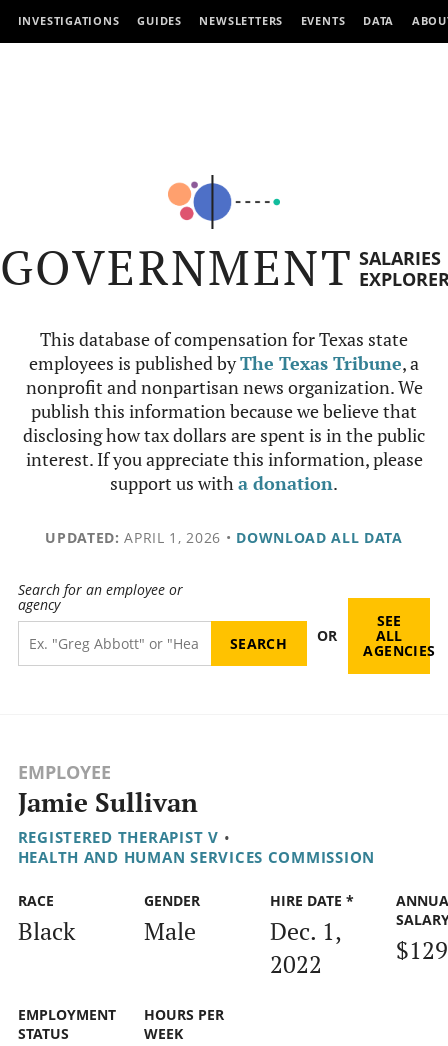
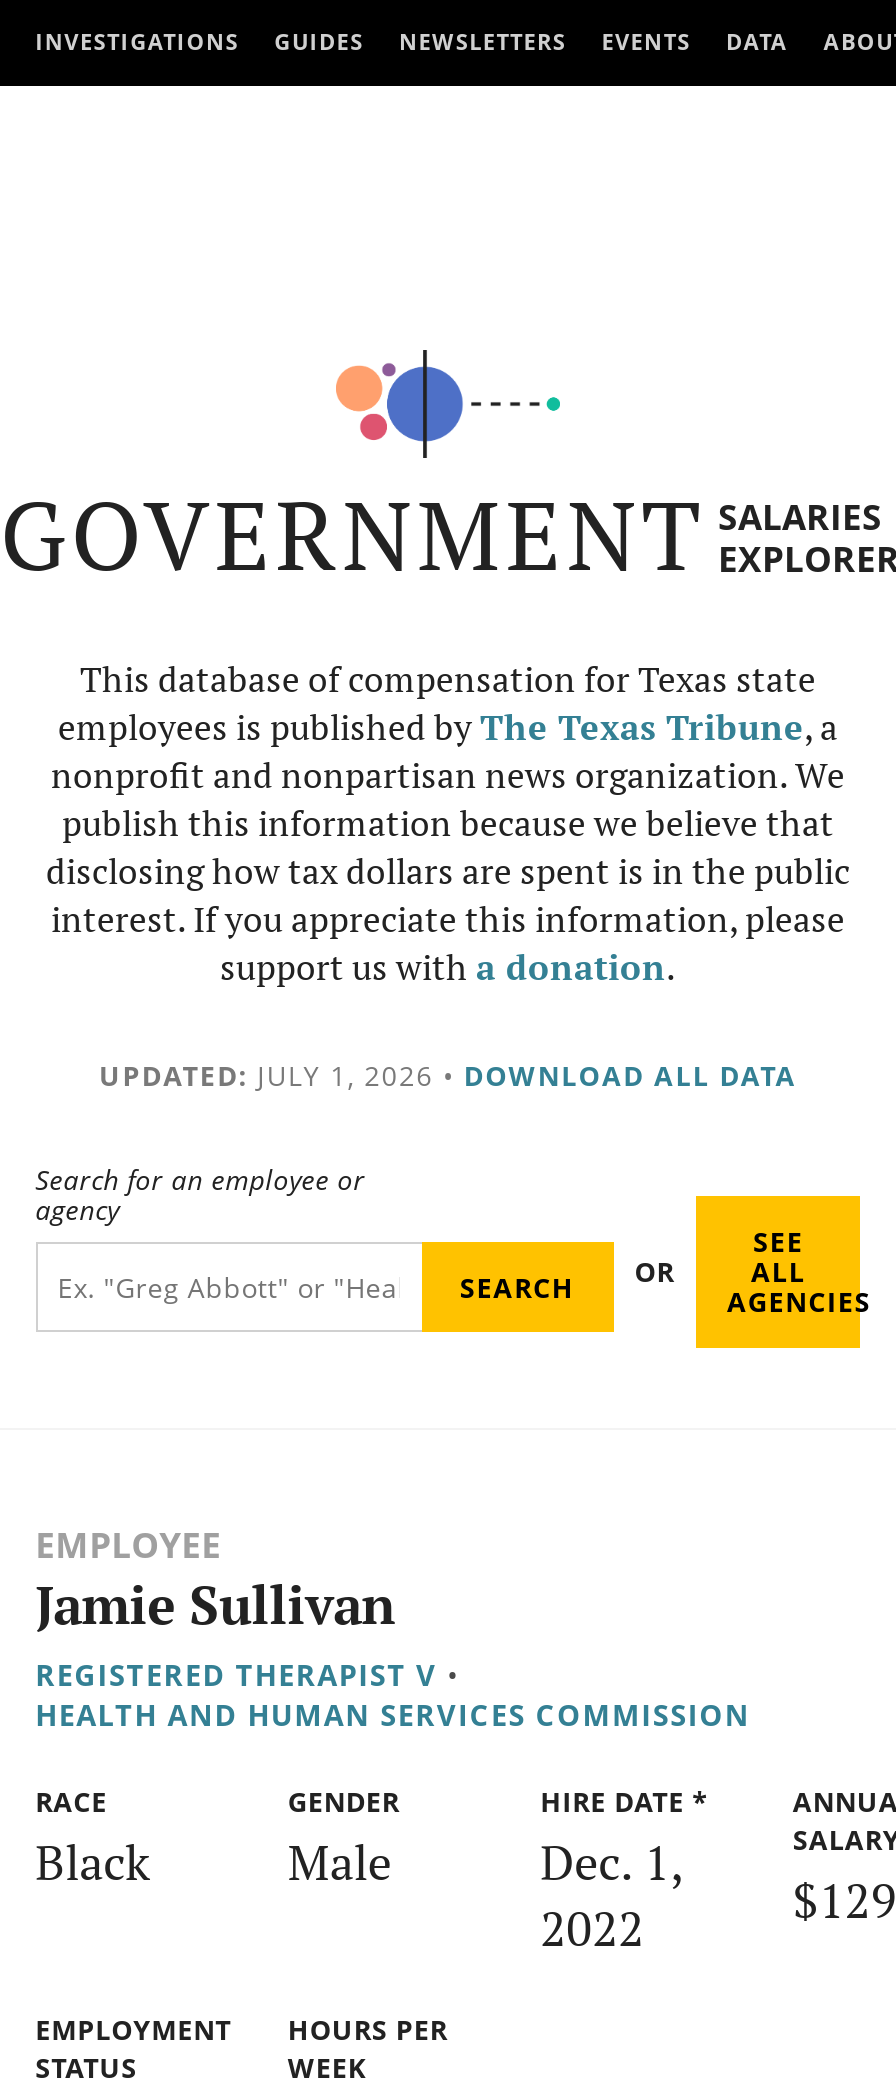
- UPDATED: APRIL 1, 2026 • DOWNLOAD ALL DATA
+ UPDATED: JULY 1, 2026 • DOWNLOAD ALL DATA
